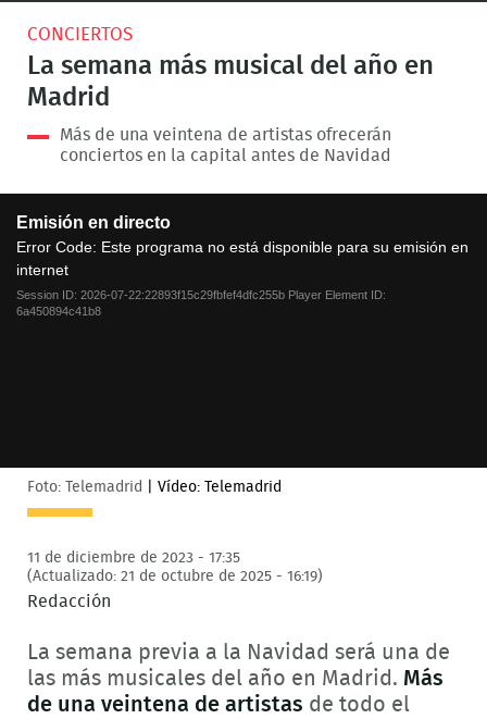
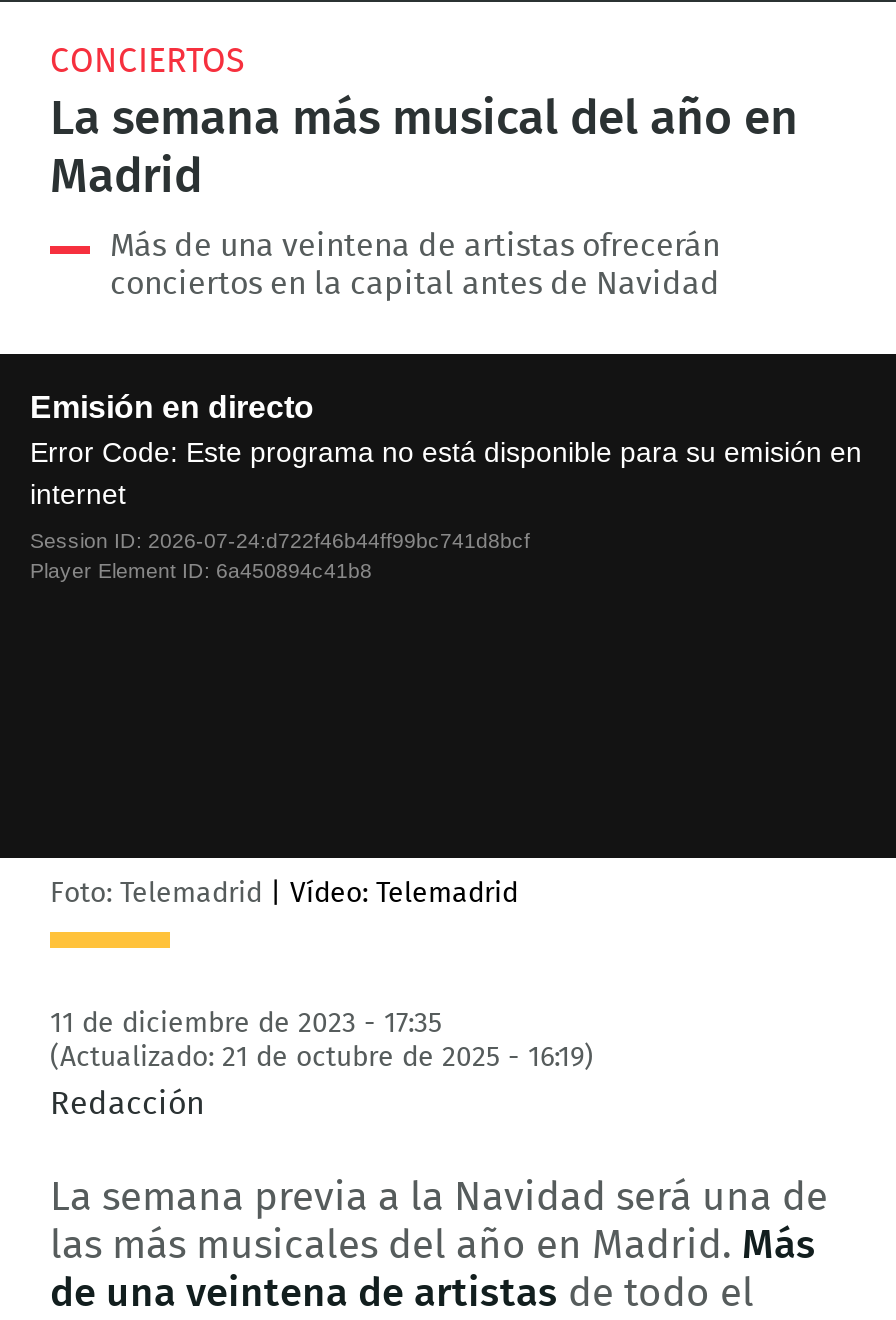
- Session ID: 2026-07-22:22893f15c29fbfef4dfc255b Player Element ID:
- 6a450894c41b8
+ Session ID: 2026-07-24:d722f46b44ff99bc741d8bcf
+ Player Element ID: 6a450894c41b8
